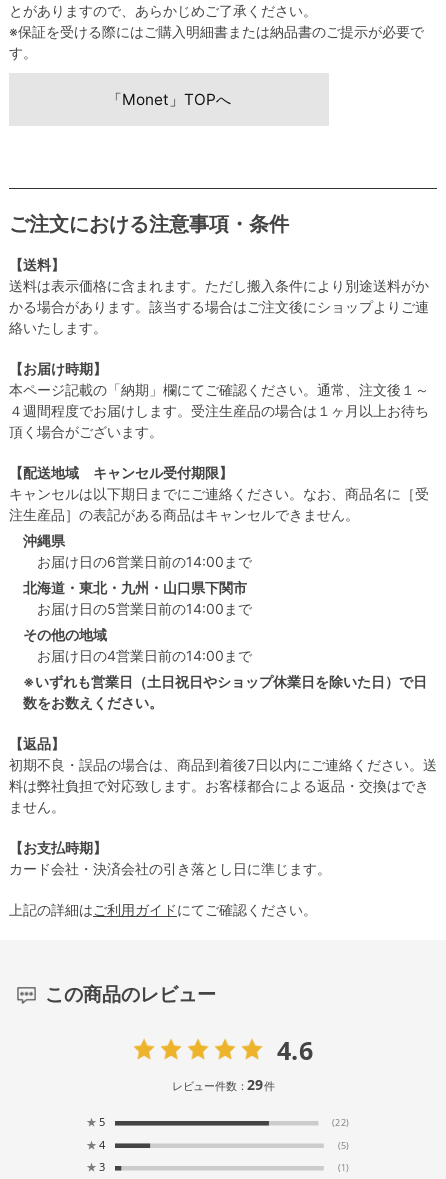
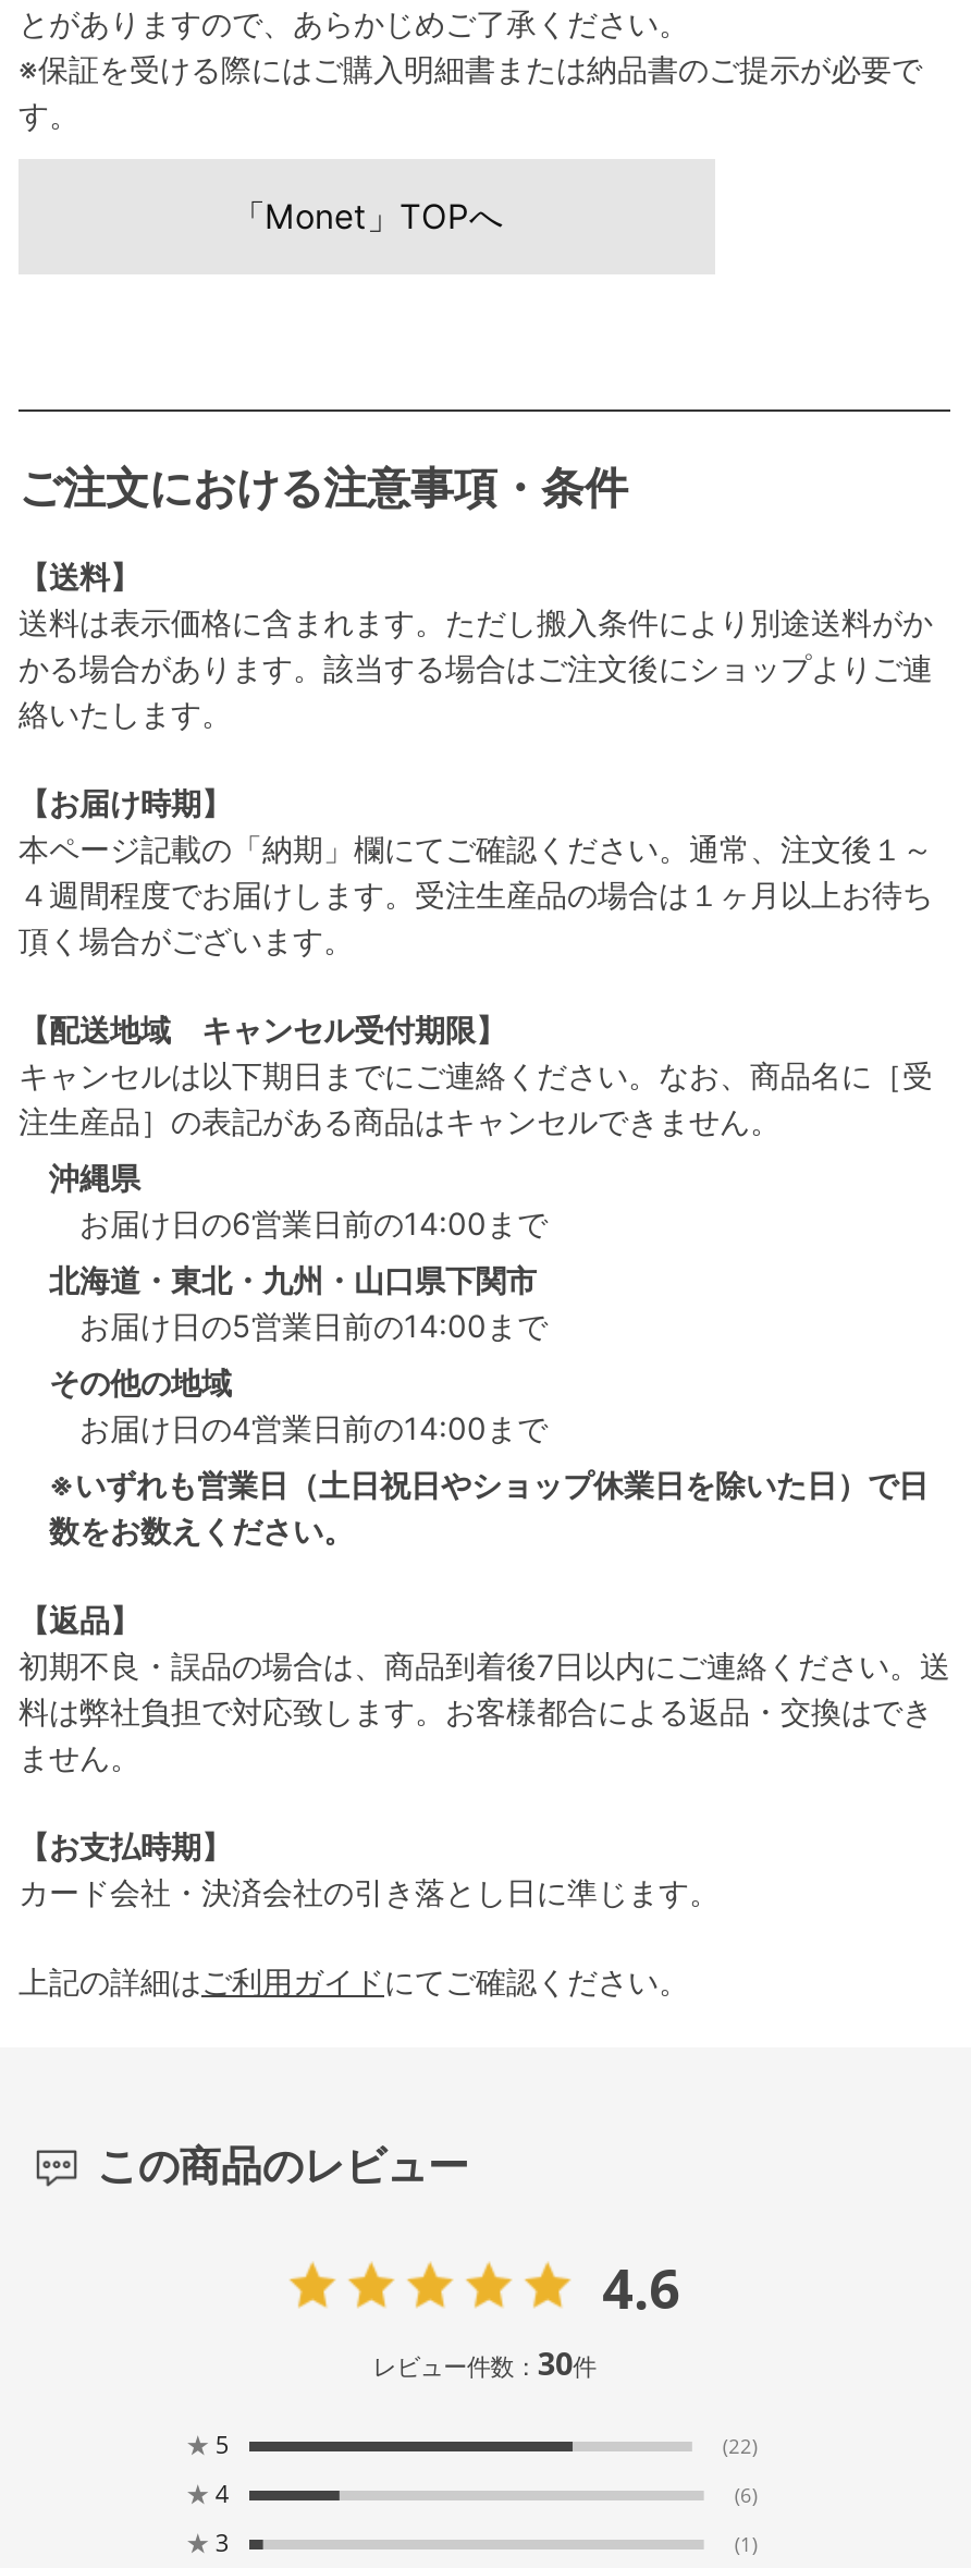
- レビュー件数：29件
+ レビュー件数：30件

- (5)
+ (6)
